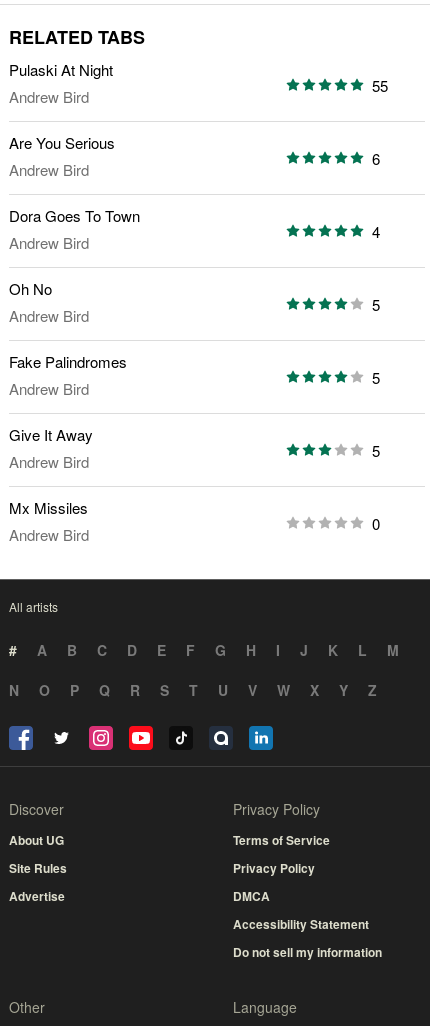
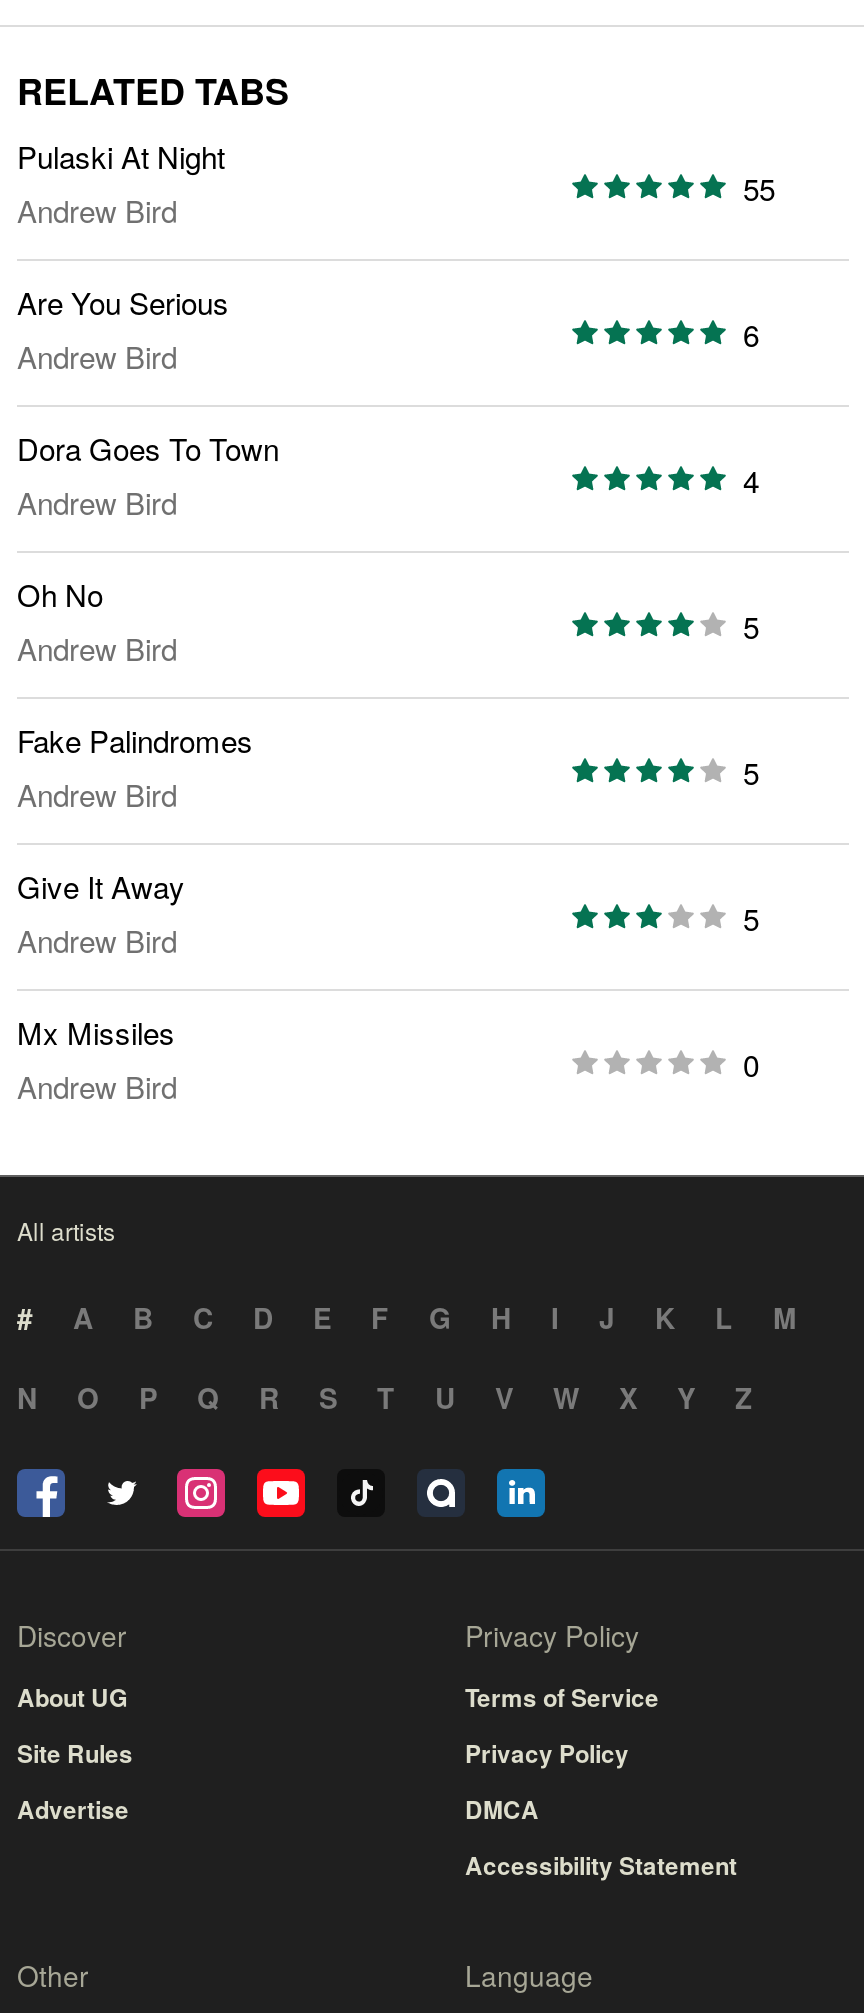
- Do not sell my information
